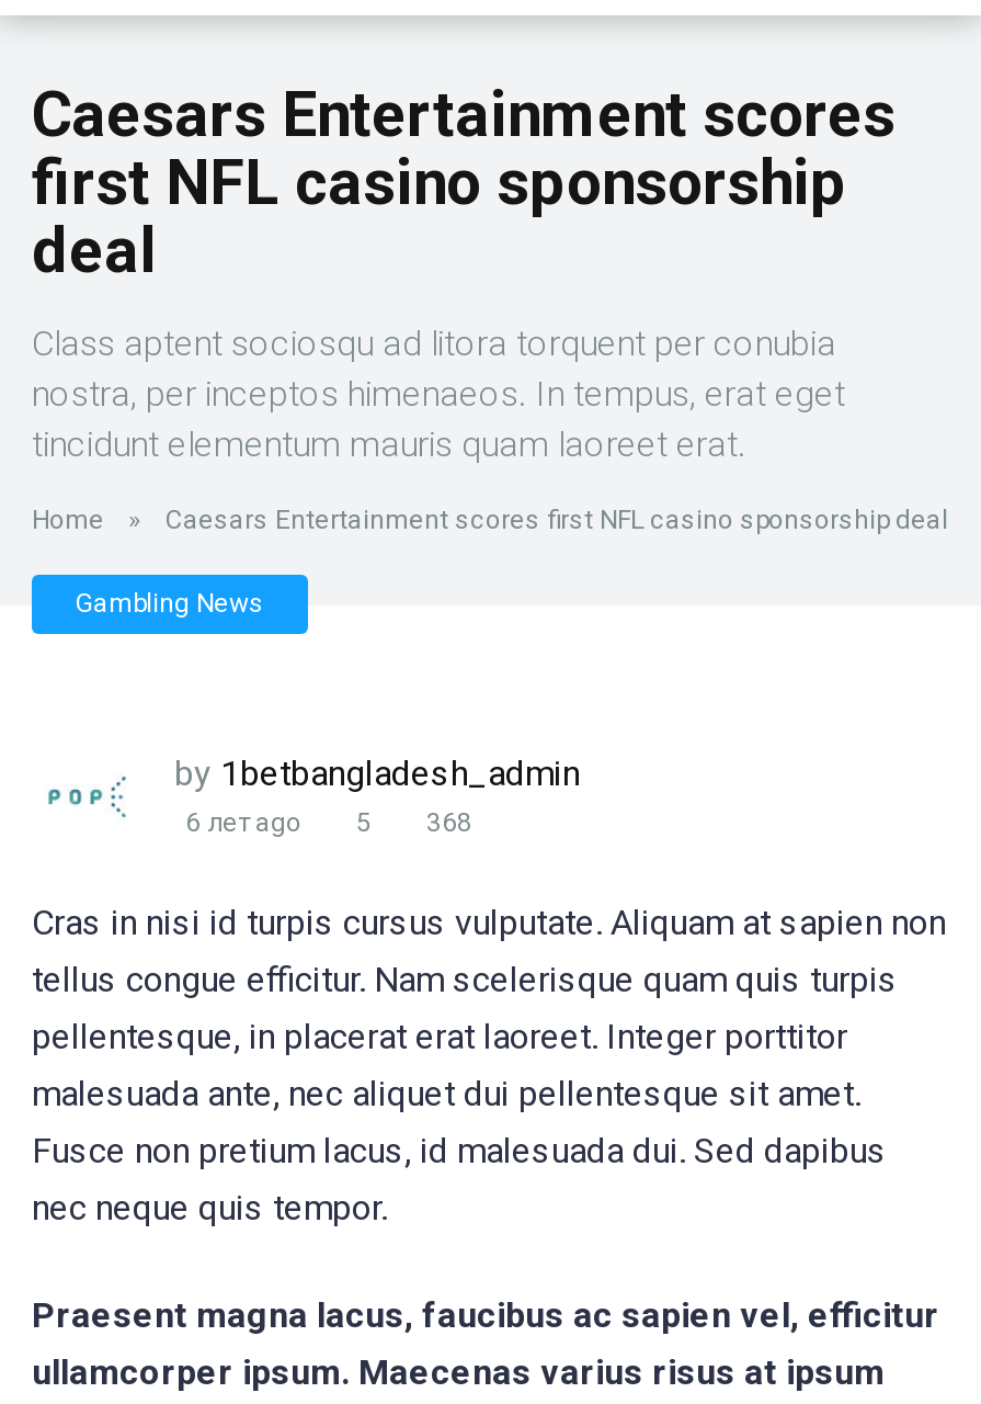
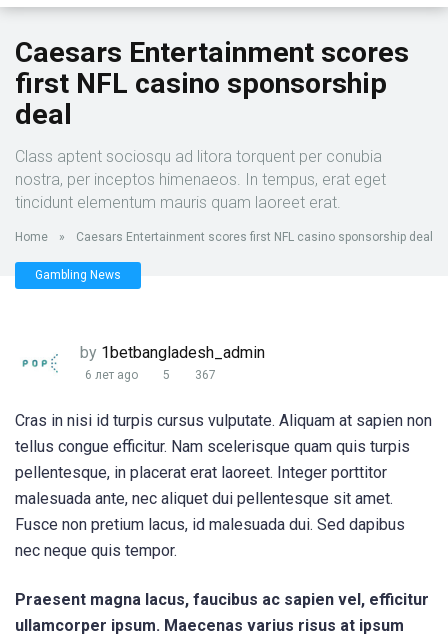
- 368
+ 367
